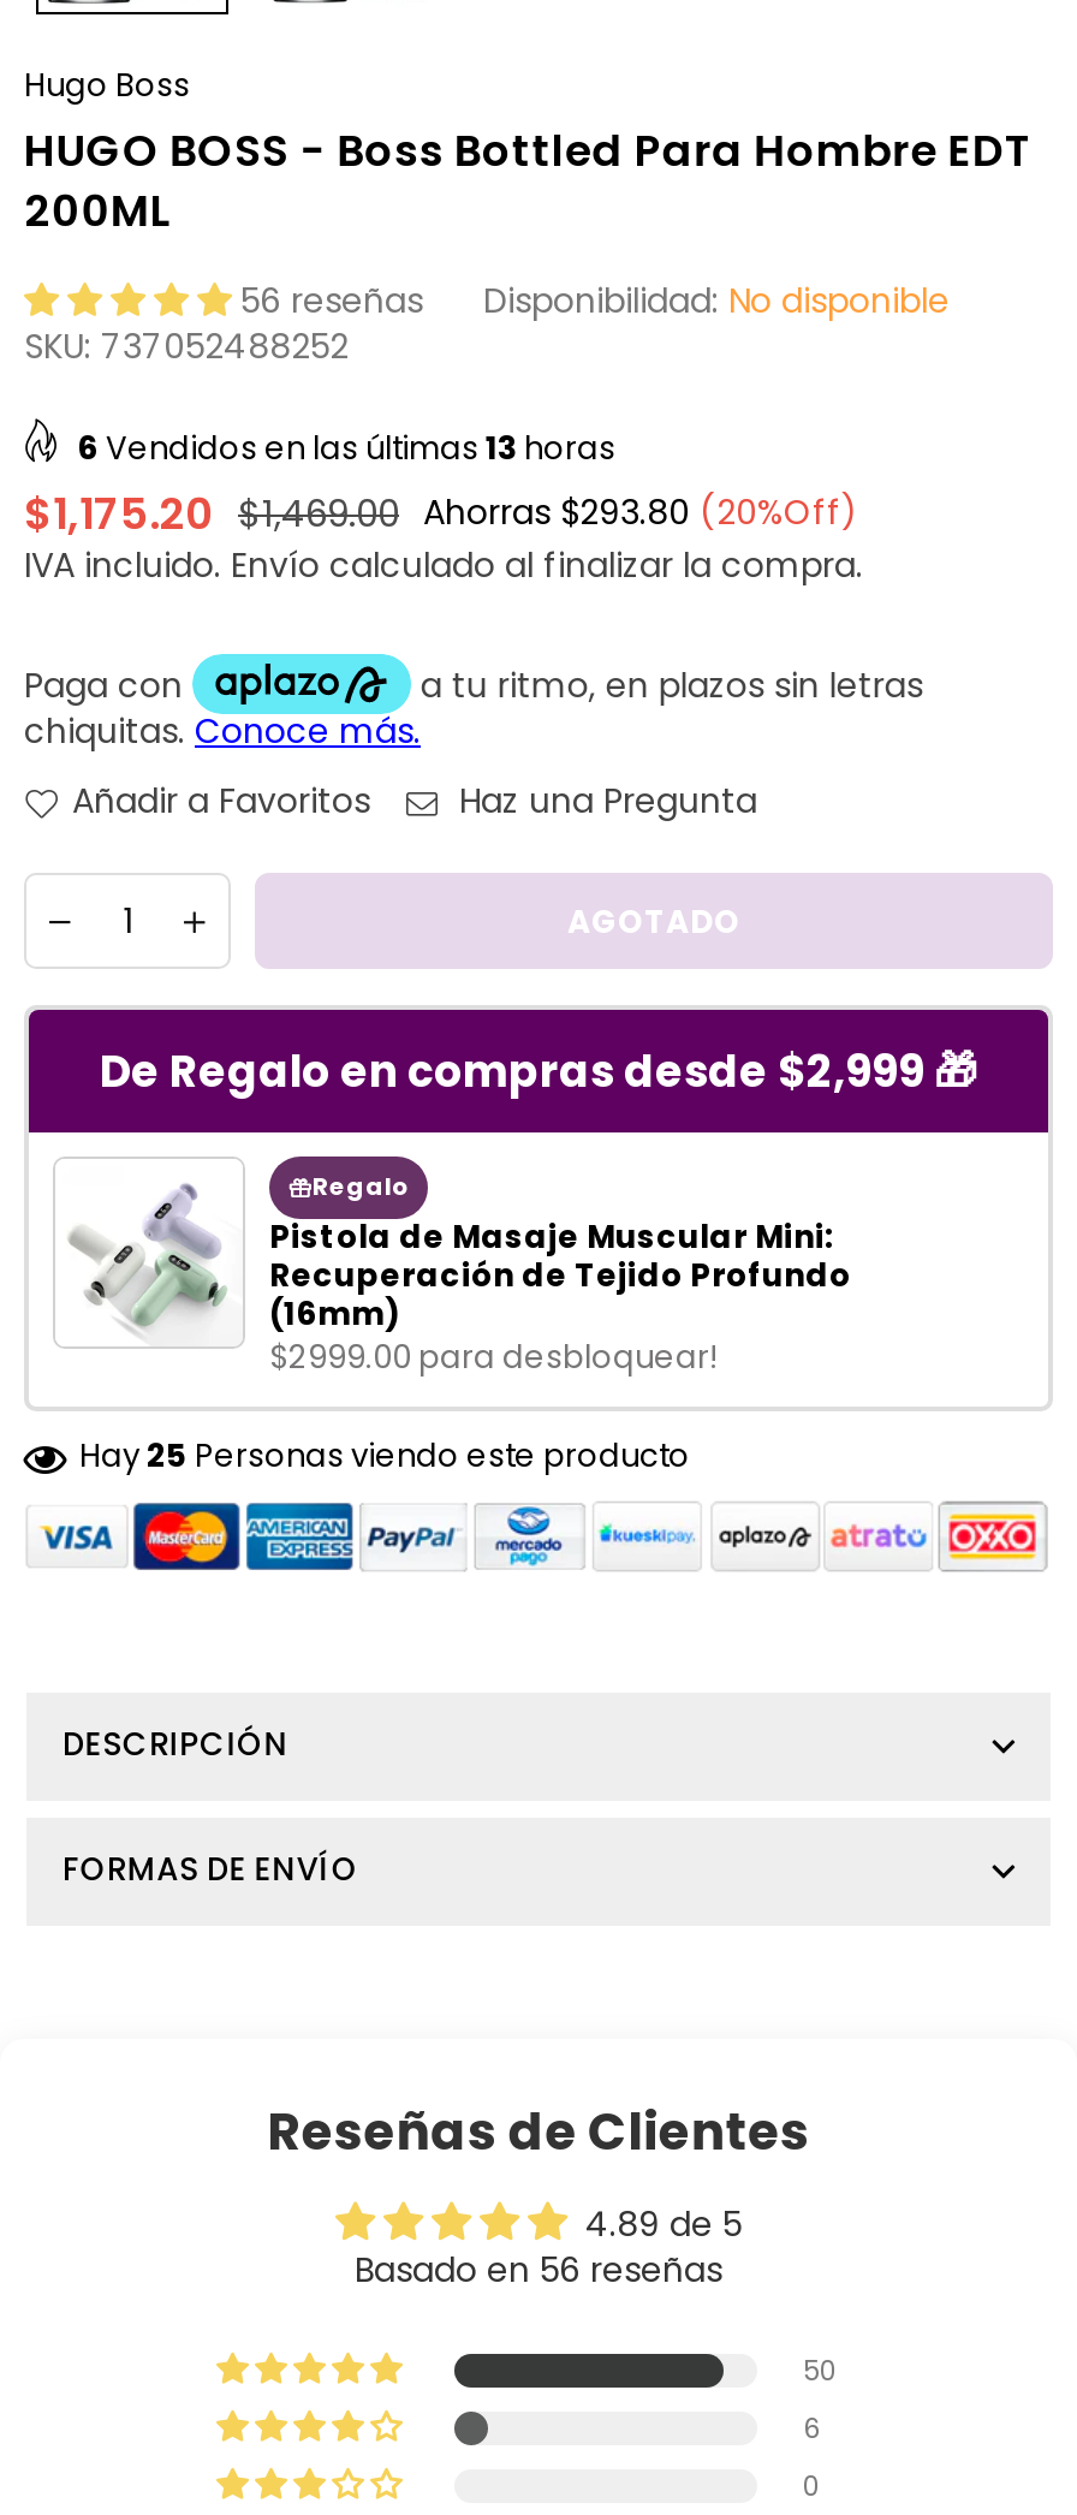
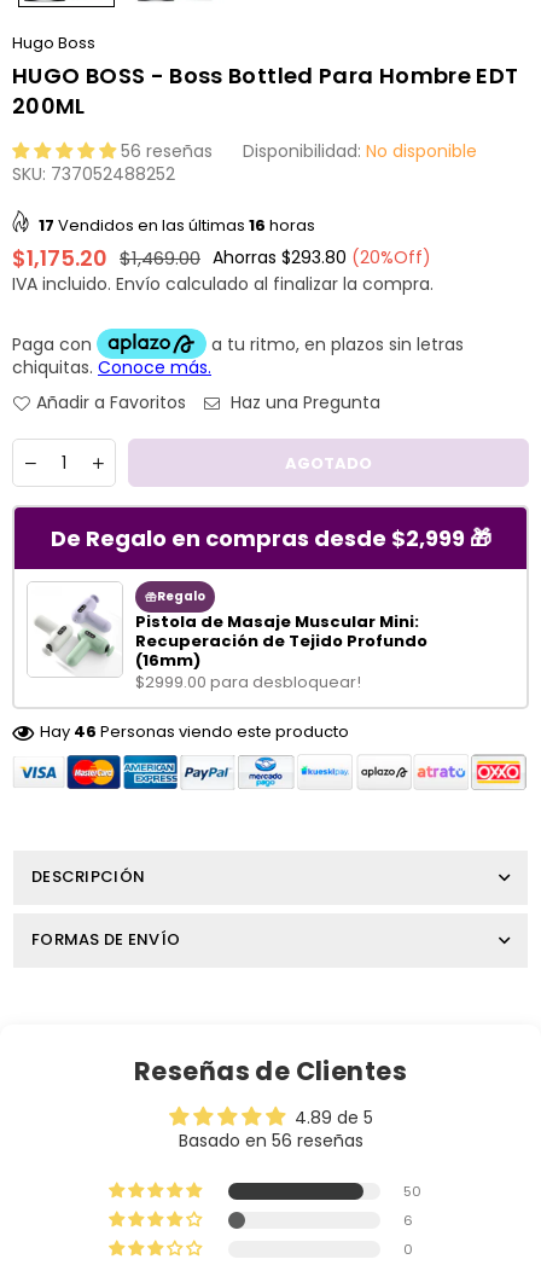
- 6 Vendidos en las últimas 13 horas
+ 17 Vendidos en las últimas 16 horas

- Hay 25 Personas viendo este producto
+ Hay 46 Personas viendo este producto
